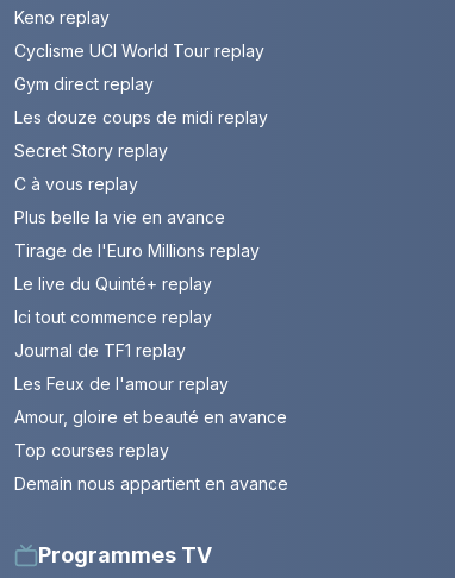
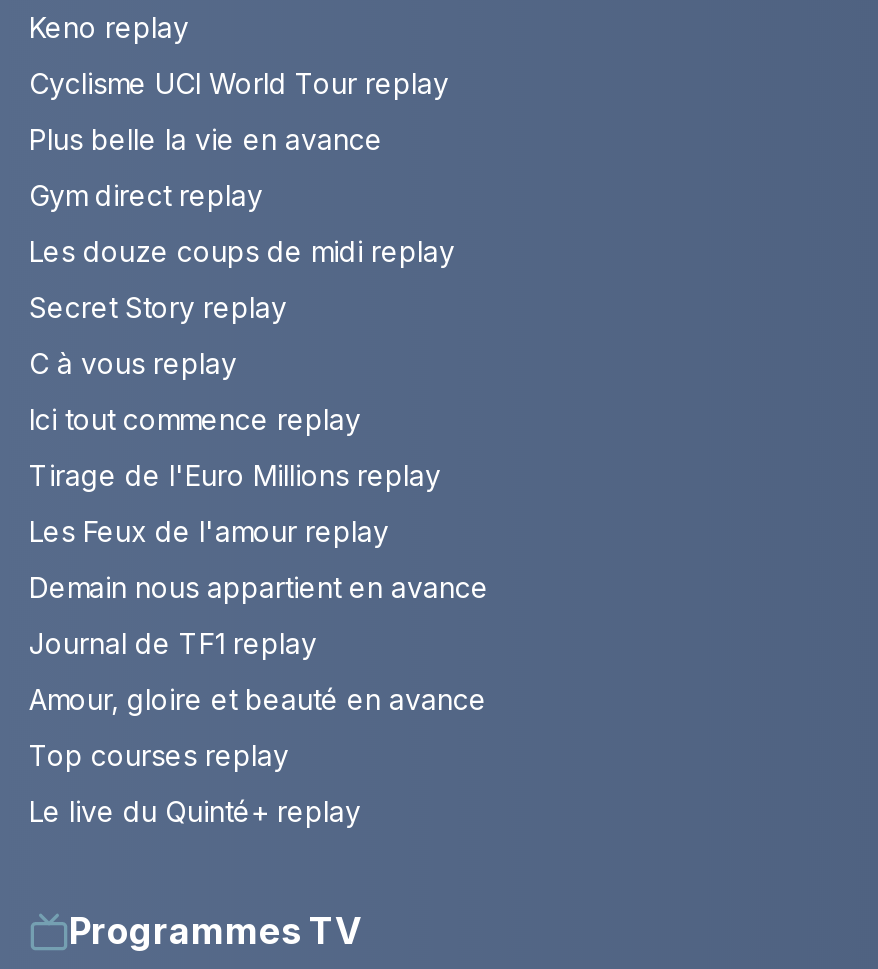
moved down: Gym direct replay | Les douze coups de midi replay | Secret Story replay | C à vous replay

moved up: Plus belle la vie en avance

moved down: Tirage de l'Euro Millions replay

moved down: Le live du Quinté+ replay

moved up: Ici tout commence replay

moved down: Journal de TF1 replay

moved up: Les Feux de l'amour replay

moved up: Demain nous appartient en avance
